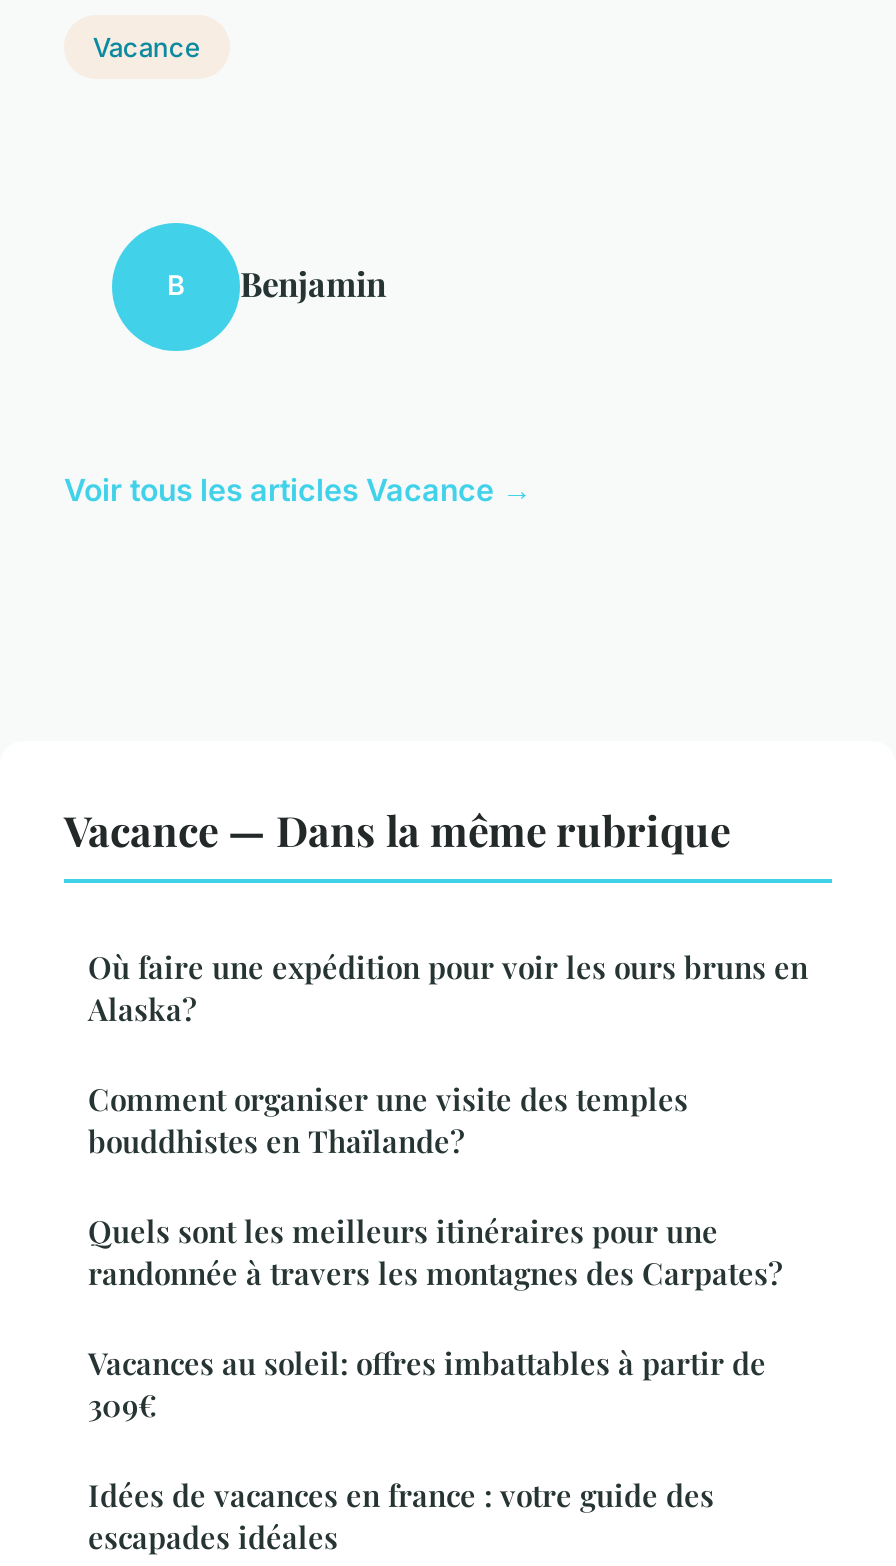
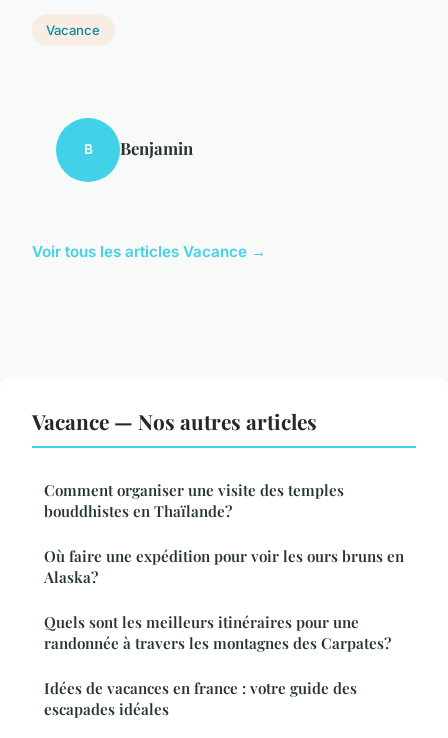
- Vacance — Dans la même rubrique
+ Vacance — Nos autres articles

moved down: Où faire une expédition pour voir les ours bruns en | Alaska?

- Vacances au soleil: offres imbattables à partir de
- 309€
